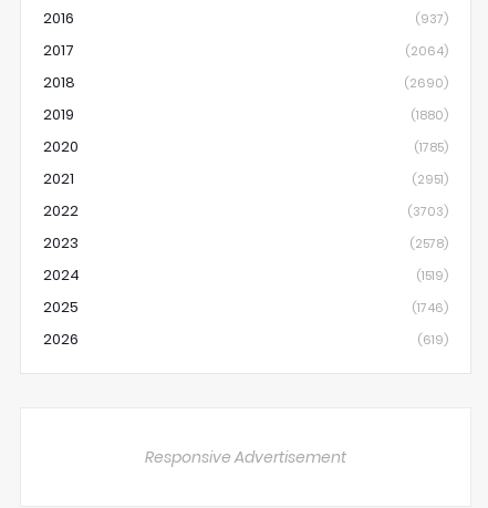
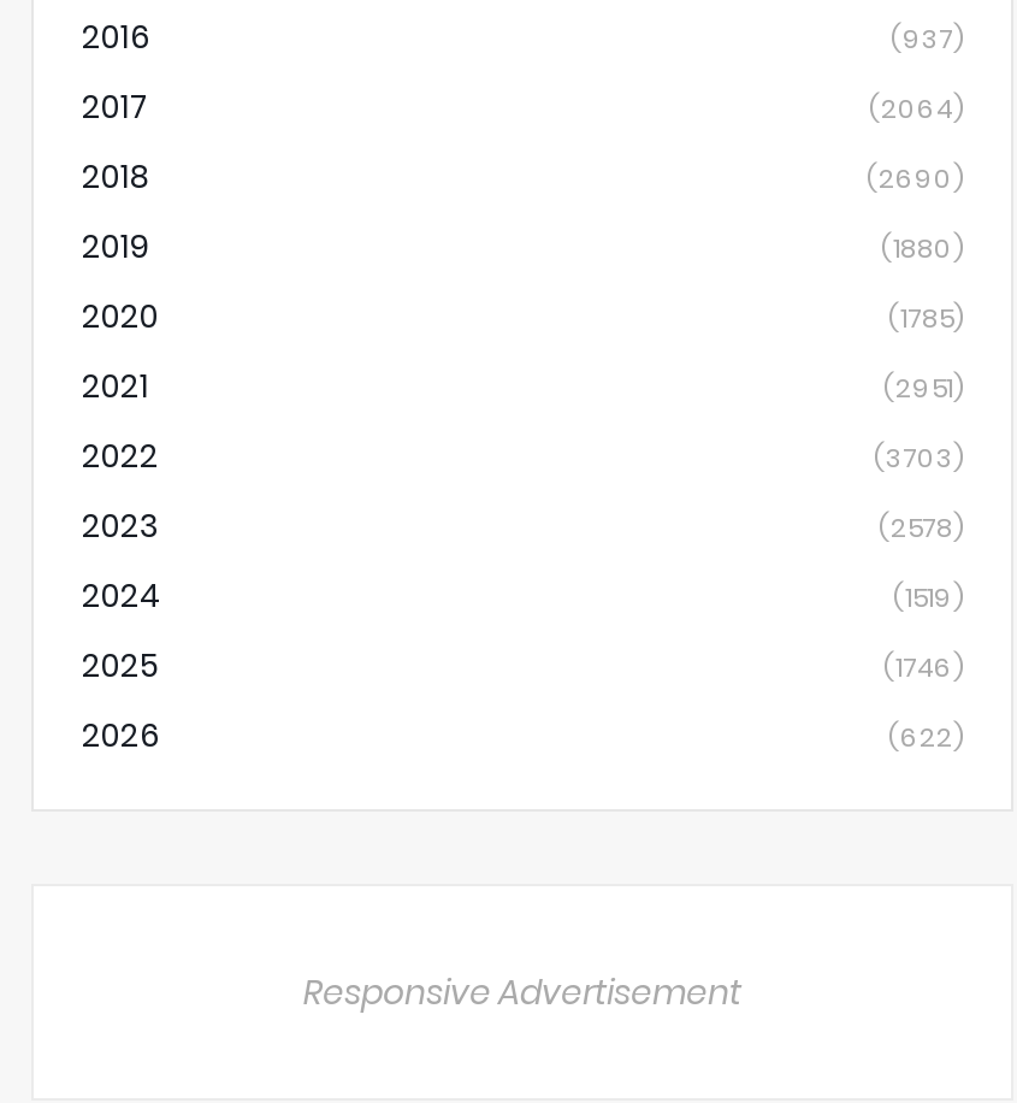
- (619)
+ (622)
